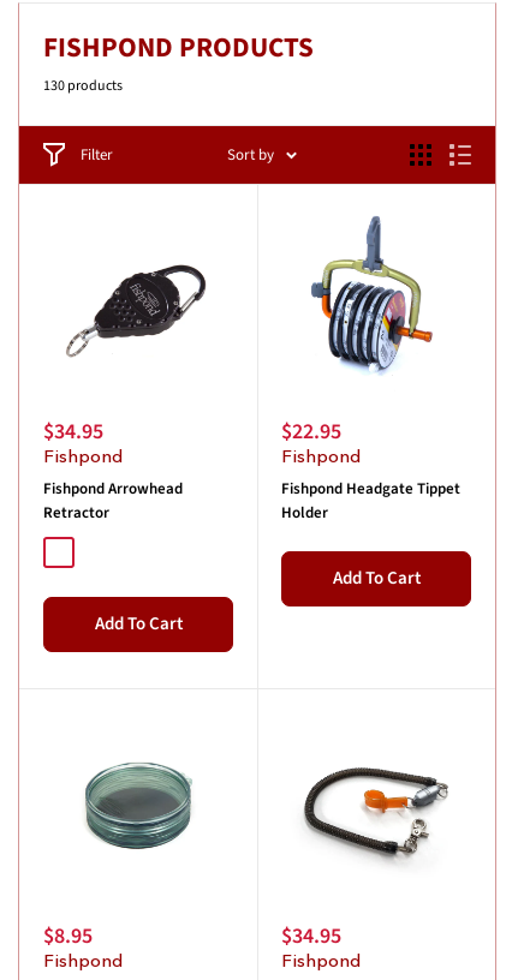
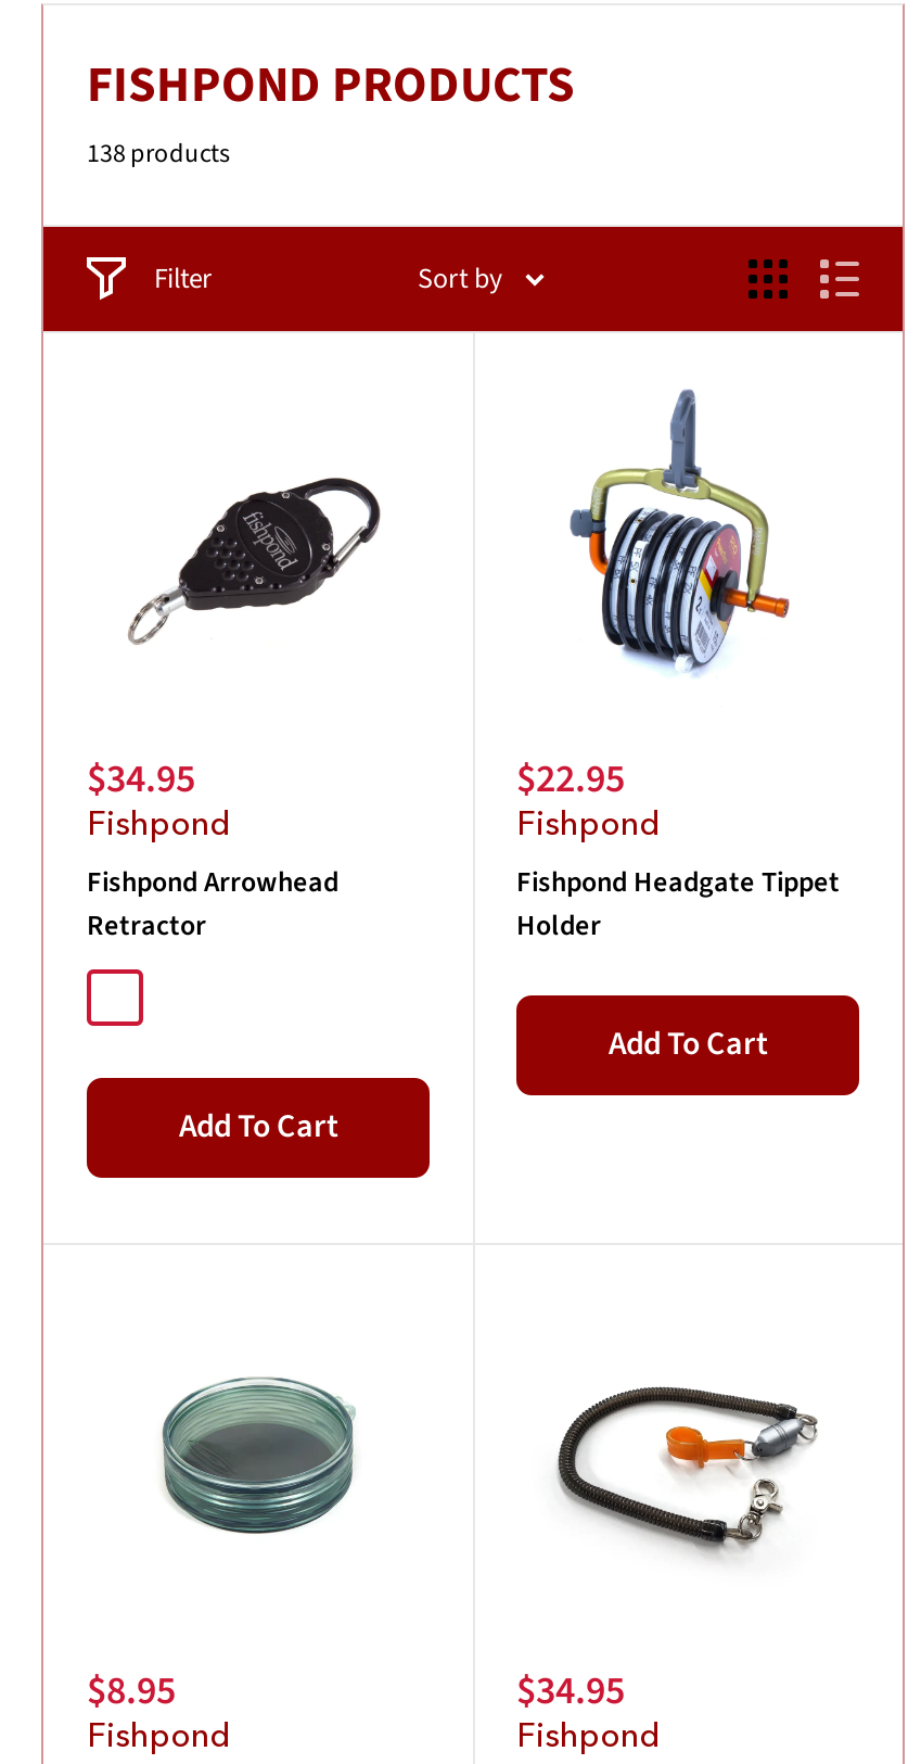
- 130 products
+ 138 products
